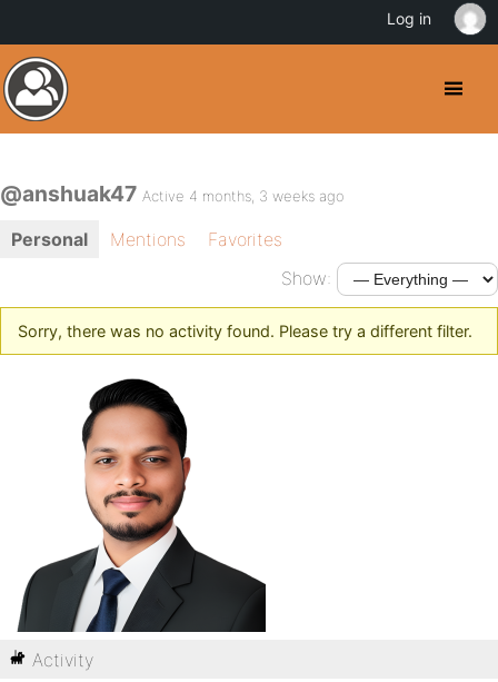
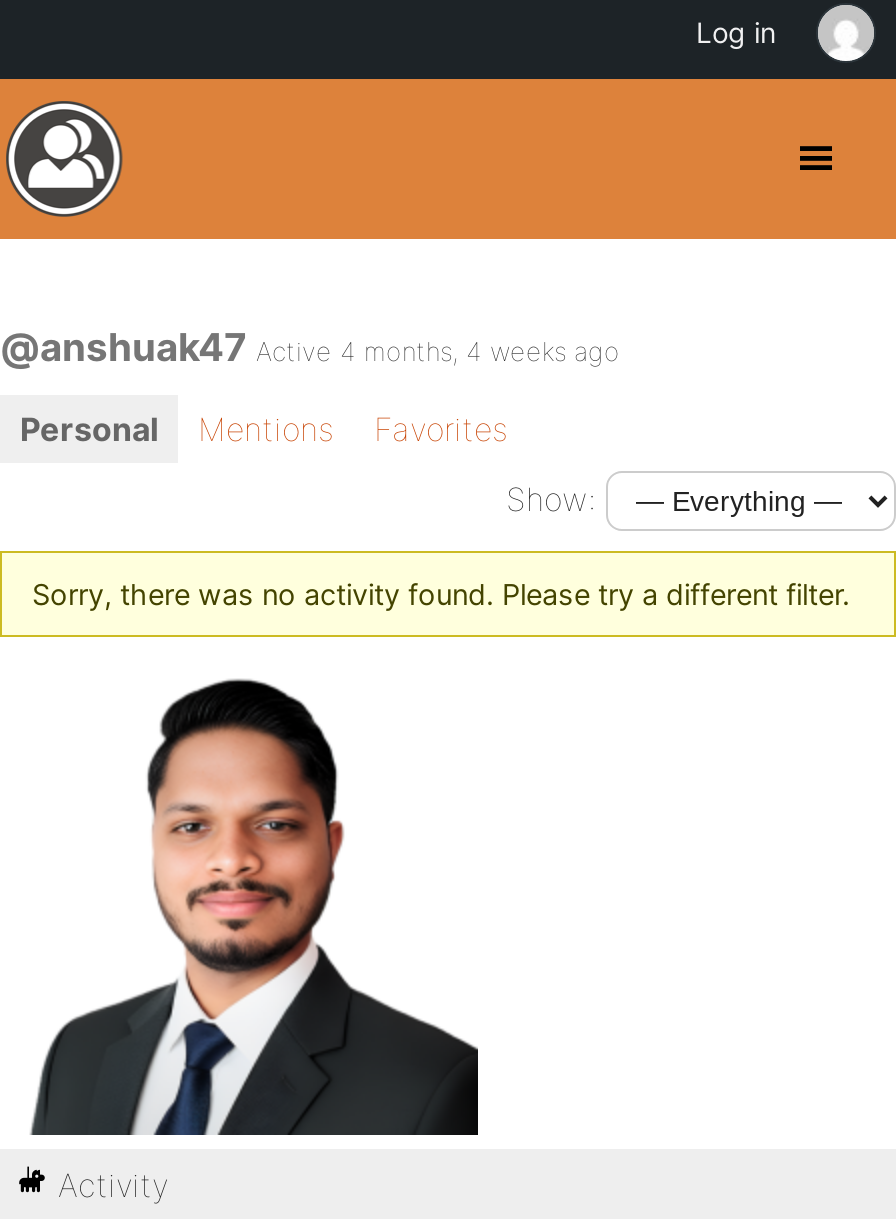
- @anshuak47 Active 4 months, 3 weeks ago
+ @anshuak47 Active 4 months, 4 weeks ago
